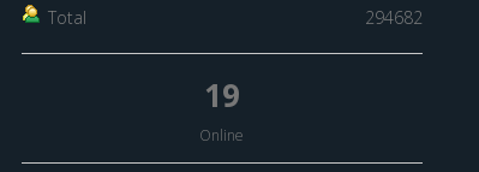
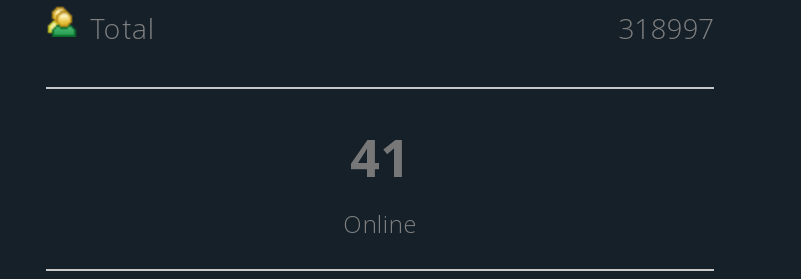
- 294682
+ 318997

- 19
+ 41
